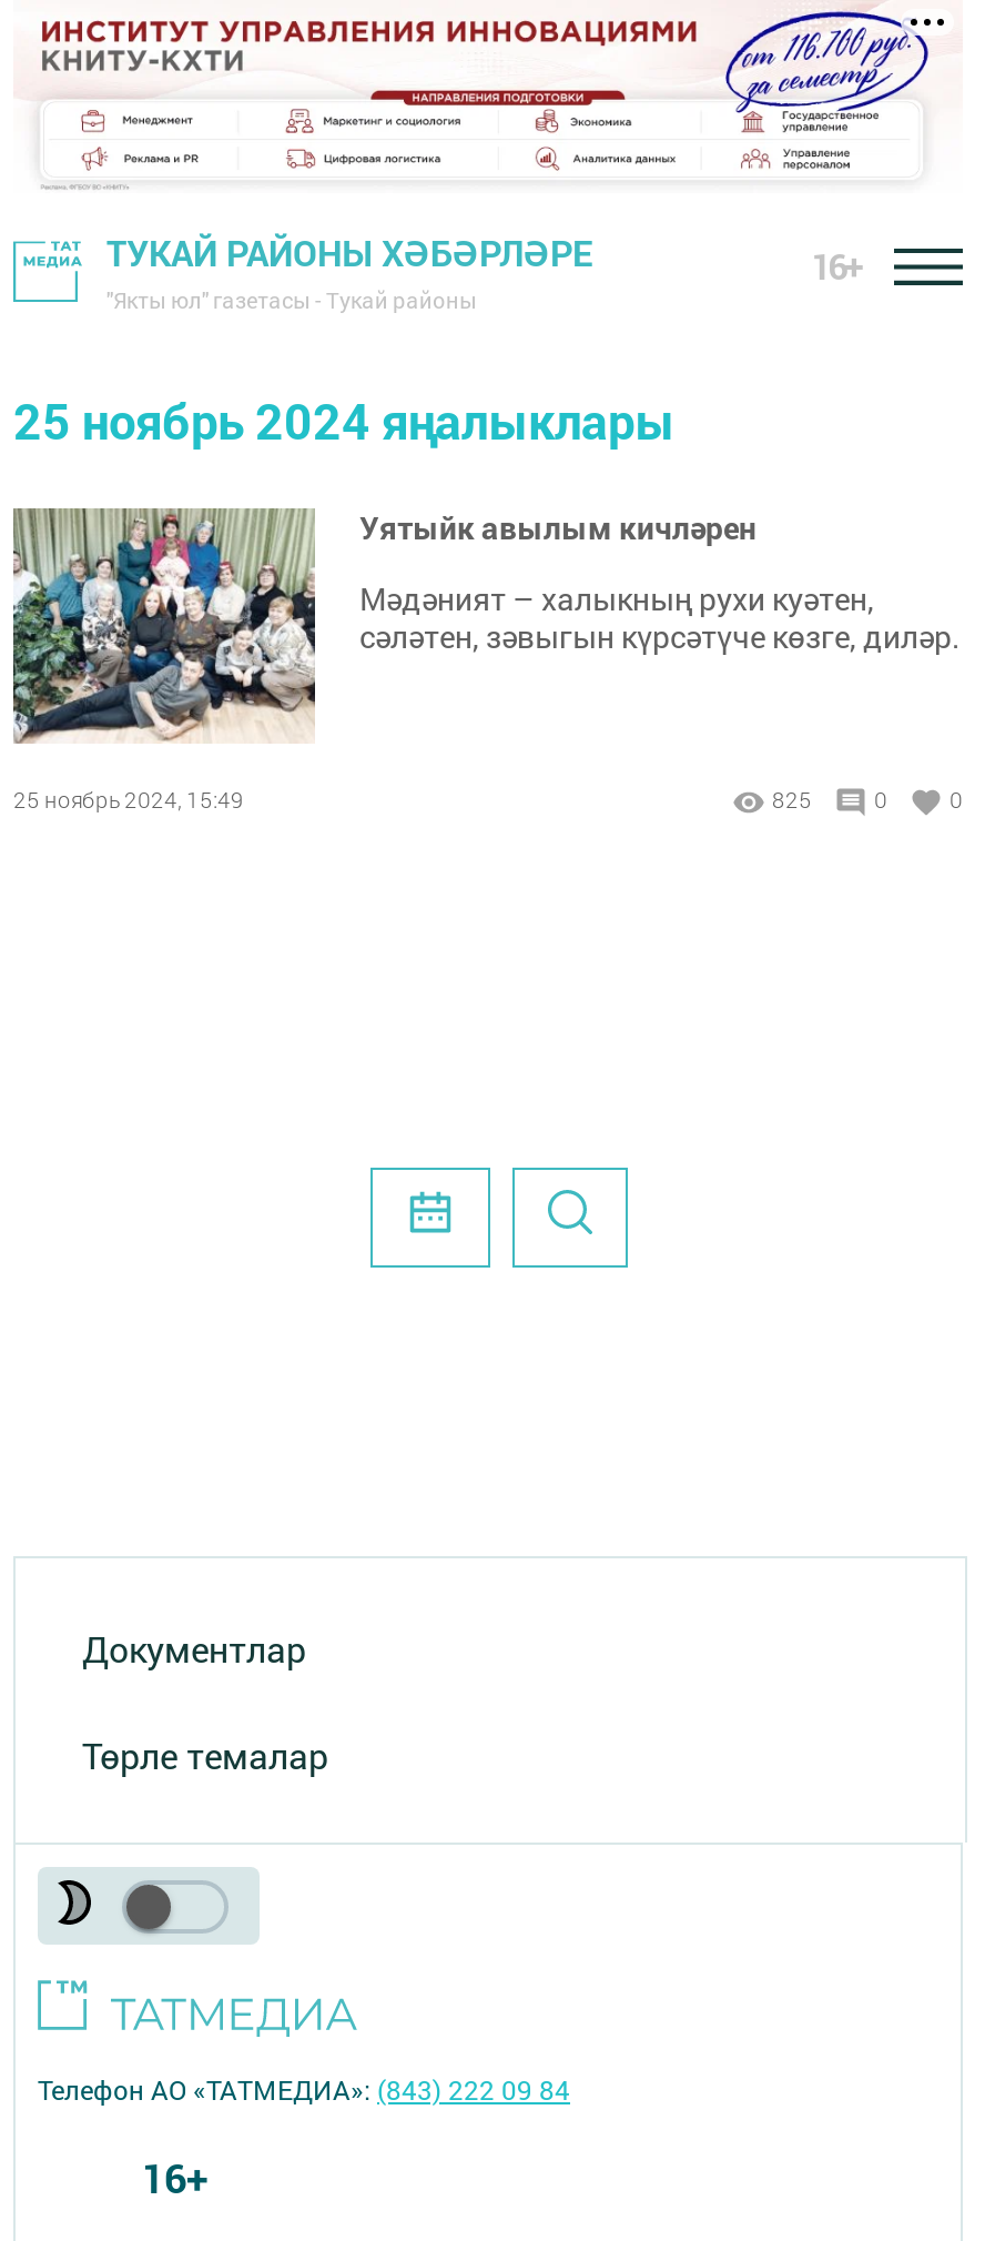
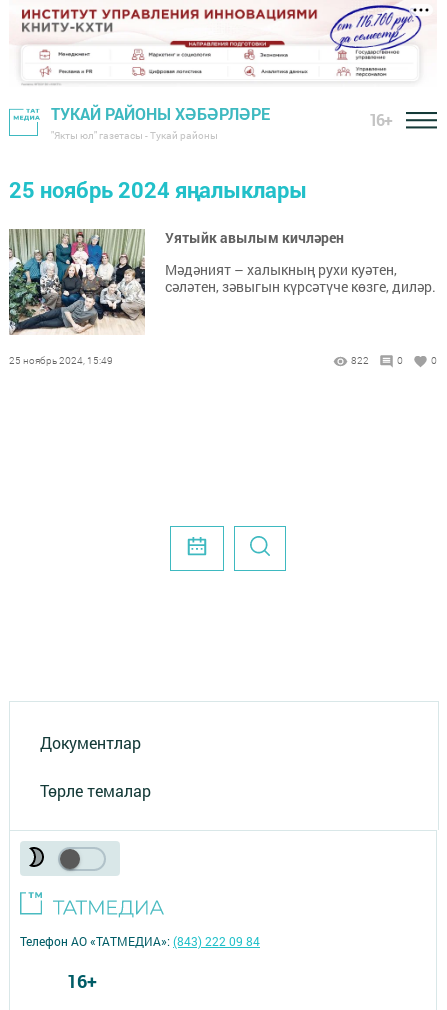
- 825
+ 822
